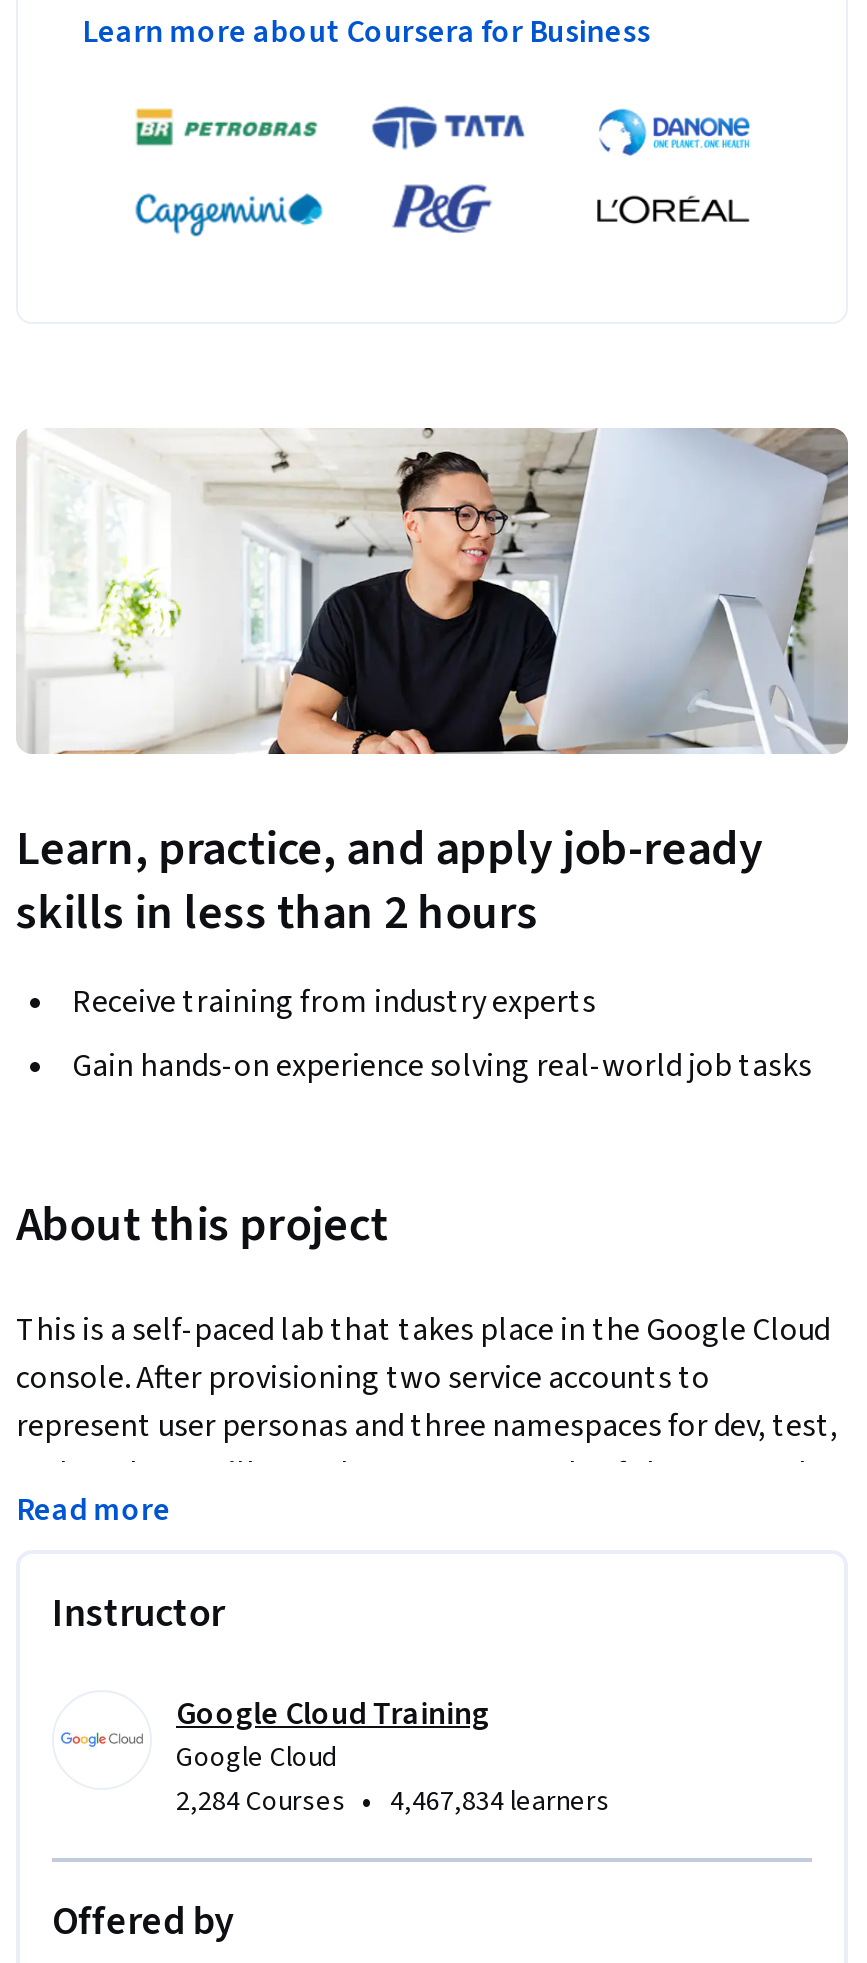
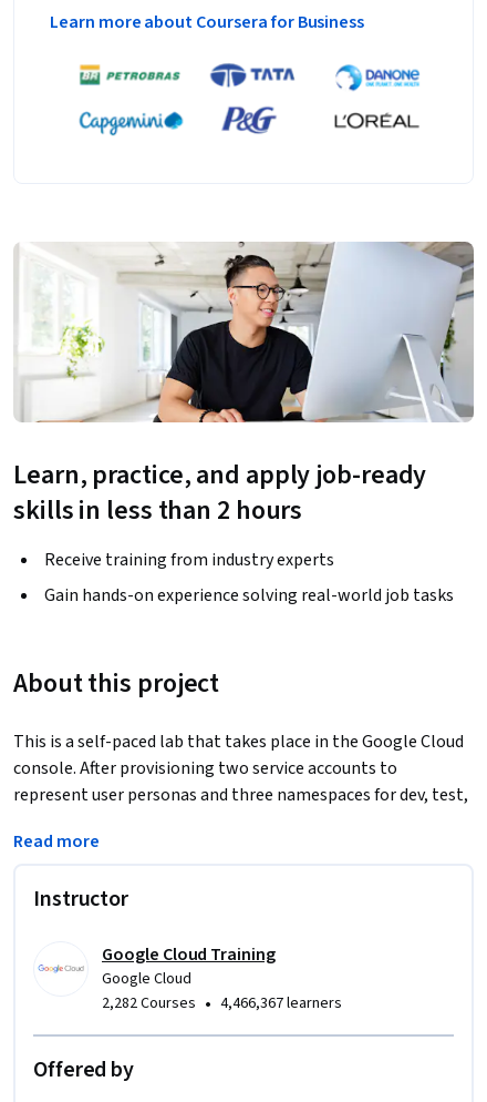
- 2,284 Courses • 4,467,834 learners
+ 2,282 Courses • 4,466,367 learners
